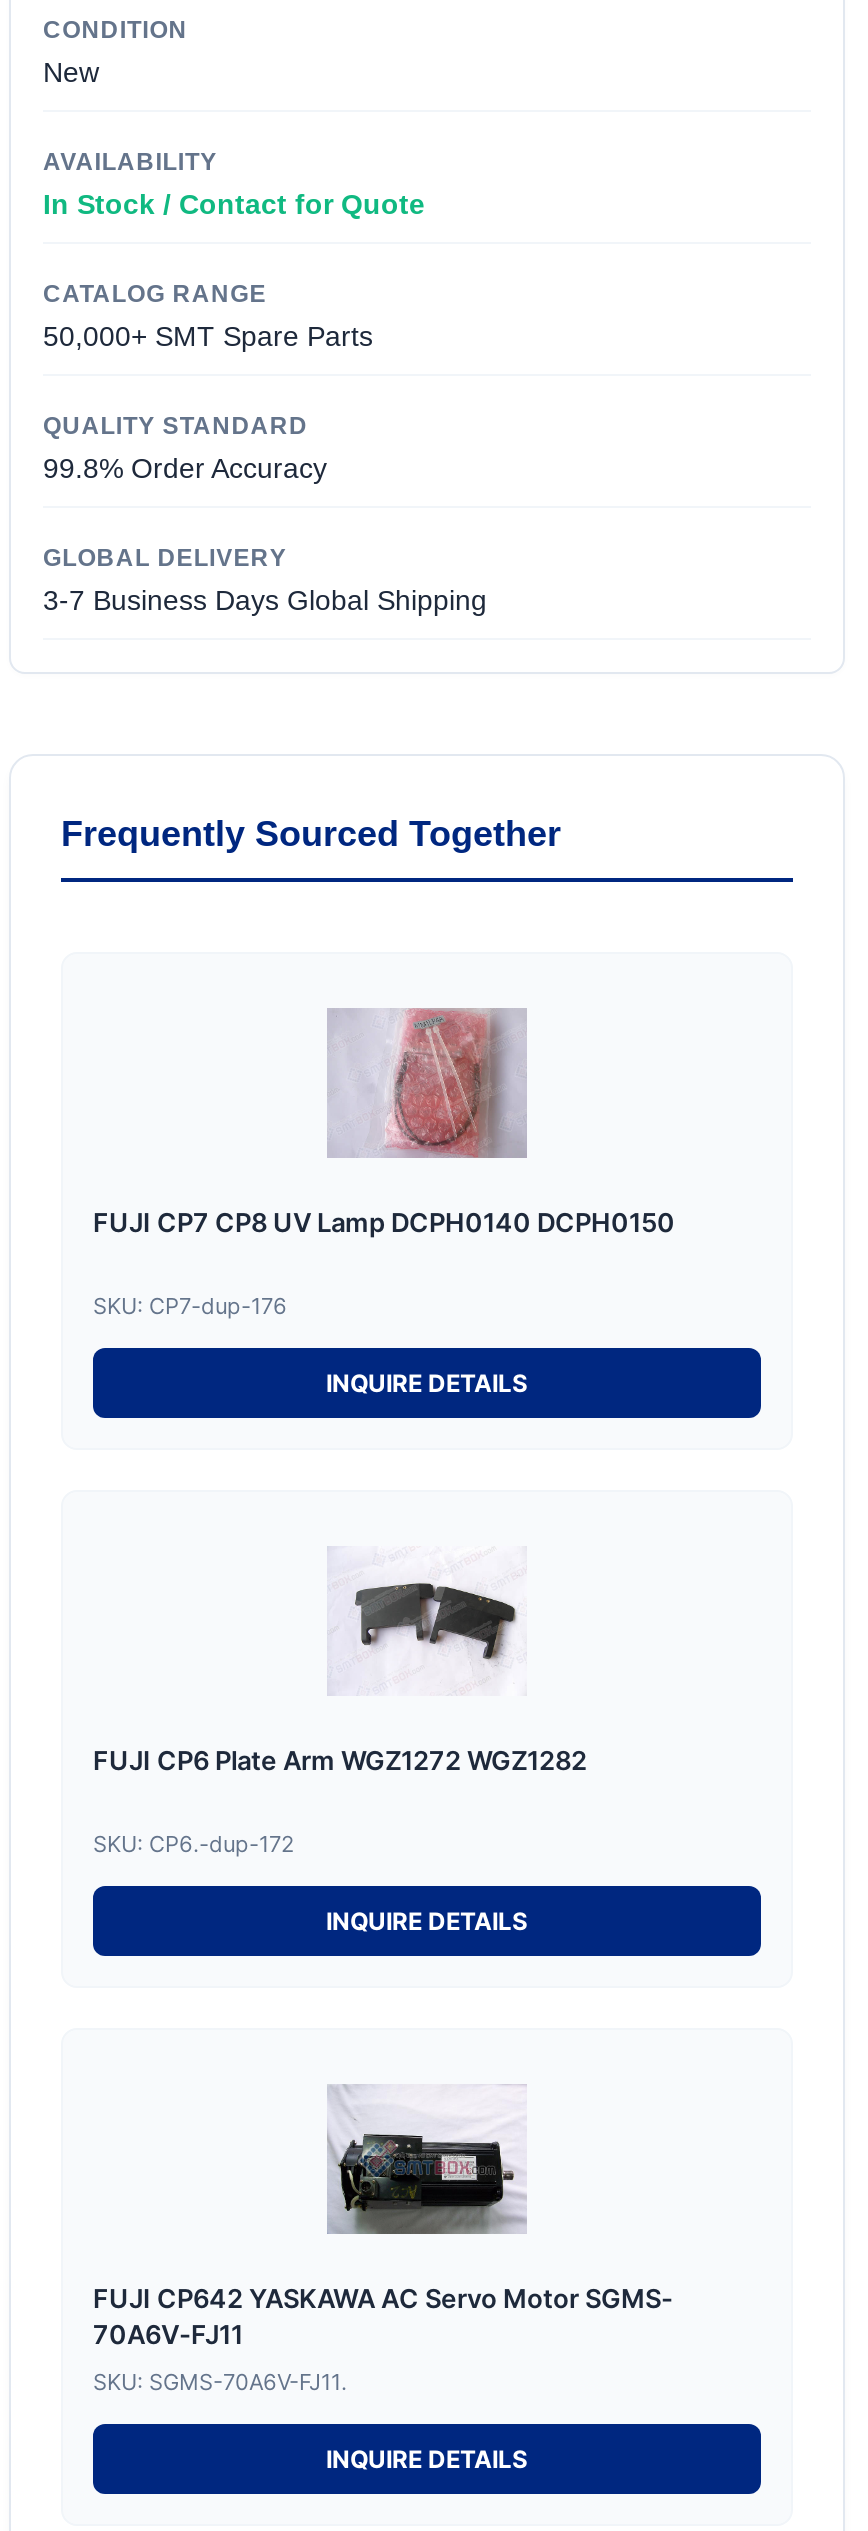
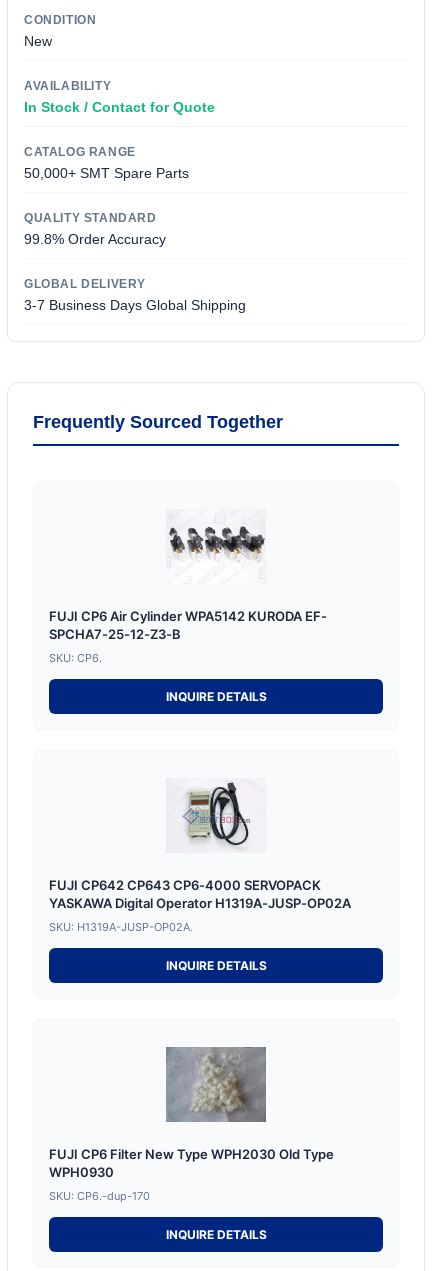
- [image]
- FUJI CP7 CP8 UV Lamp DCPH0140 DCPH0150
+ [image]
+ FUJI CP6 Air Cylinder WPA5142 KURODA EF-
+ SPCHA7-25-12-Z3-B

- SKU: CP7-dup-176
+ SKU: CP6.

- [image]
- FUJI CP6 Plate Arm WGZ1272 WGZ1282
+ [image]
+ FUJI CP642 CP643 CP6-4000 SERVOPACK
+ YASKAWA Digital Operator H1319A-JUSP-OP02A

- SKU: CP6.-dup-172
+ SKU: H1319A-JUSP-OP02A.

- [image]
- FUJI CP642 YASKAWA AC Servo Motor SGMS-
- 70A6V-FJ11
+ [image]
+ FUJI CP6 Filter New Type WPH2030 Old Type
+ WPH0930

- SKU: SGMS-70A6V-FJ11.
+ SKU: CP6.-dup-170
